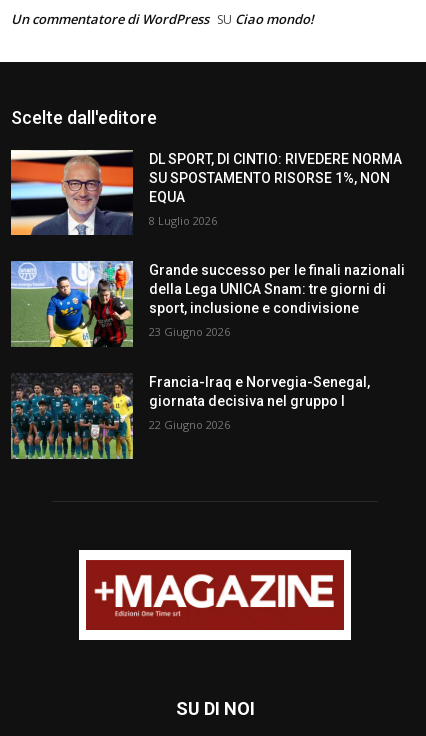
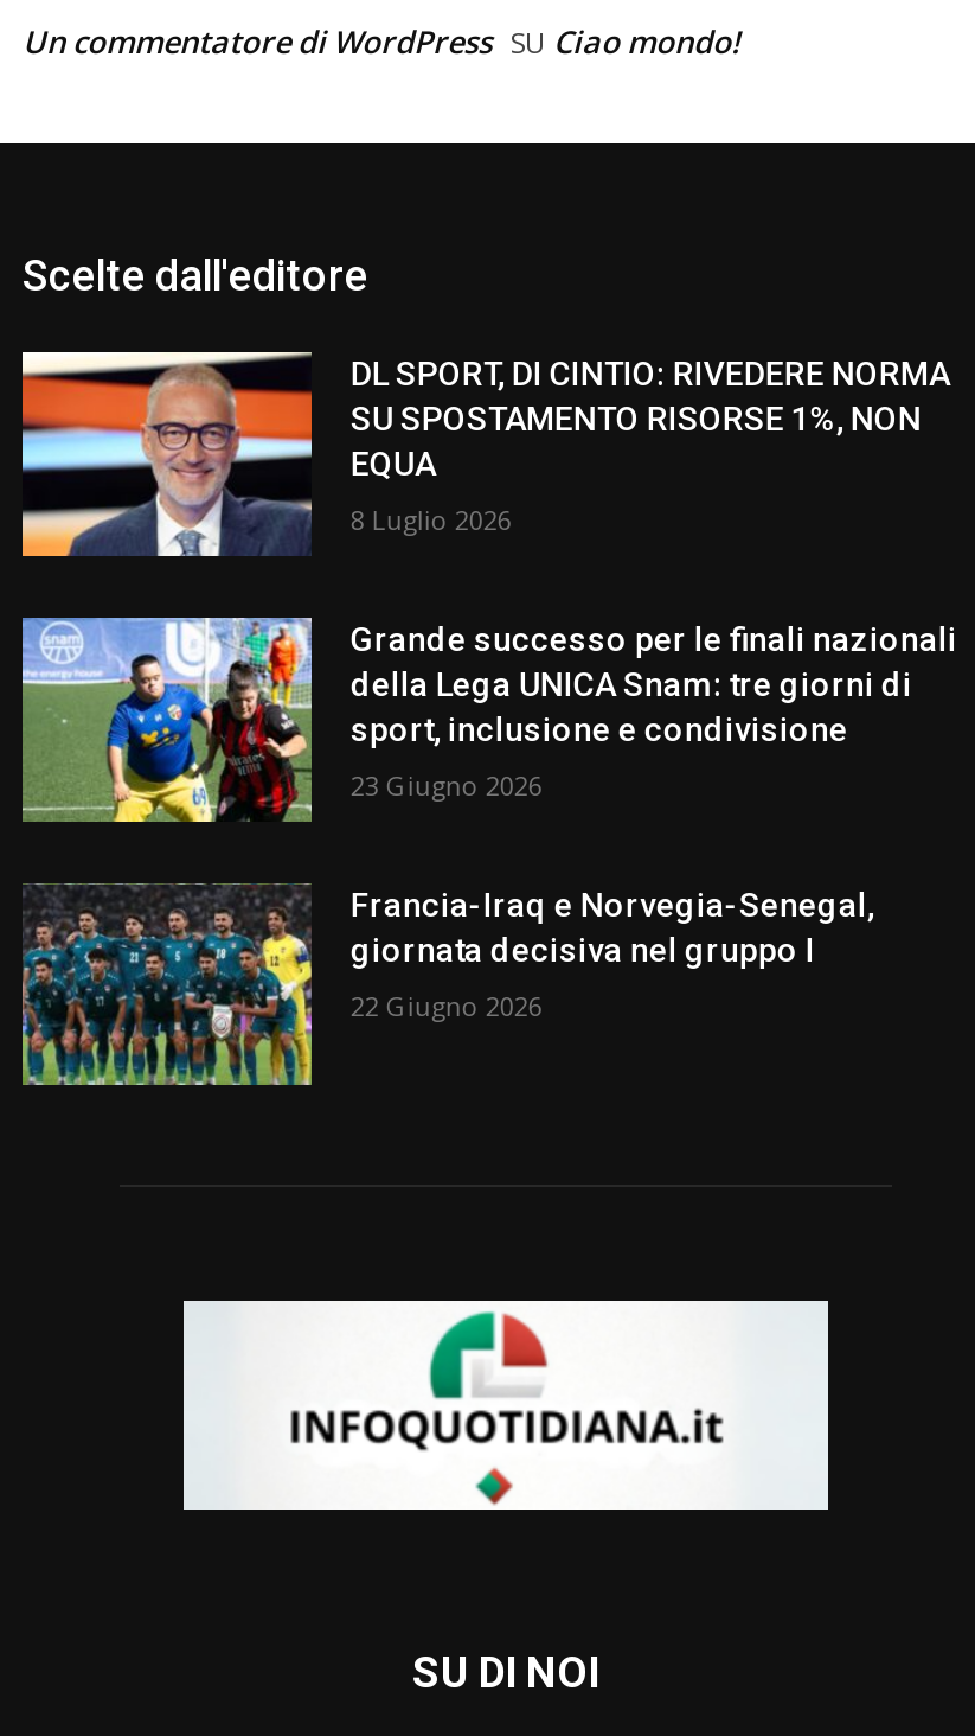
- [image]
+ [image]
